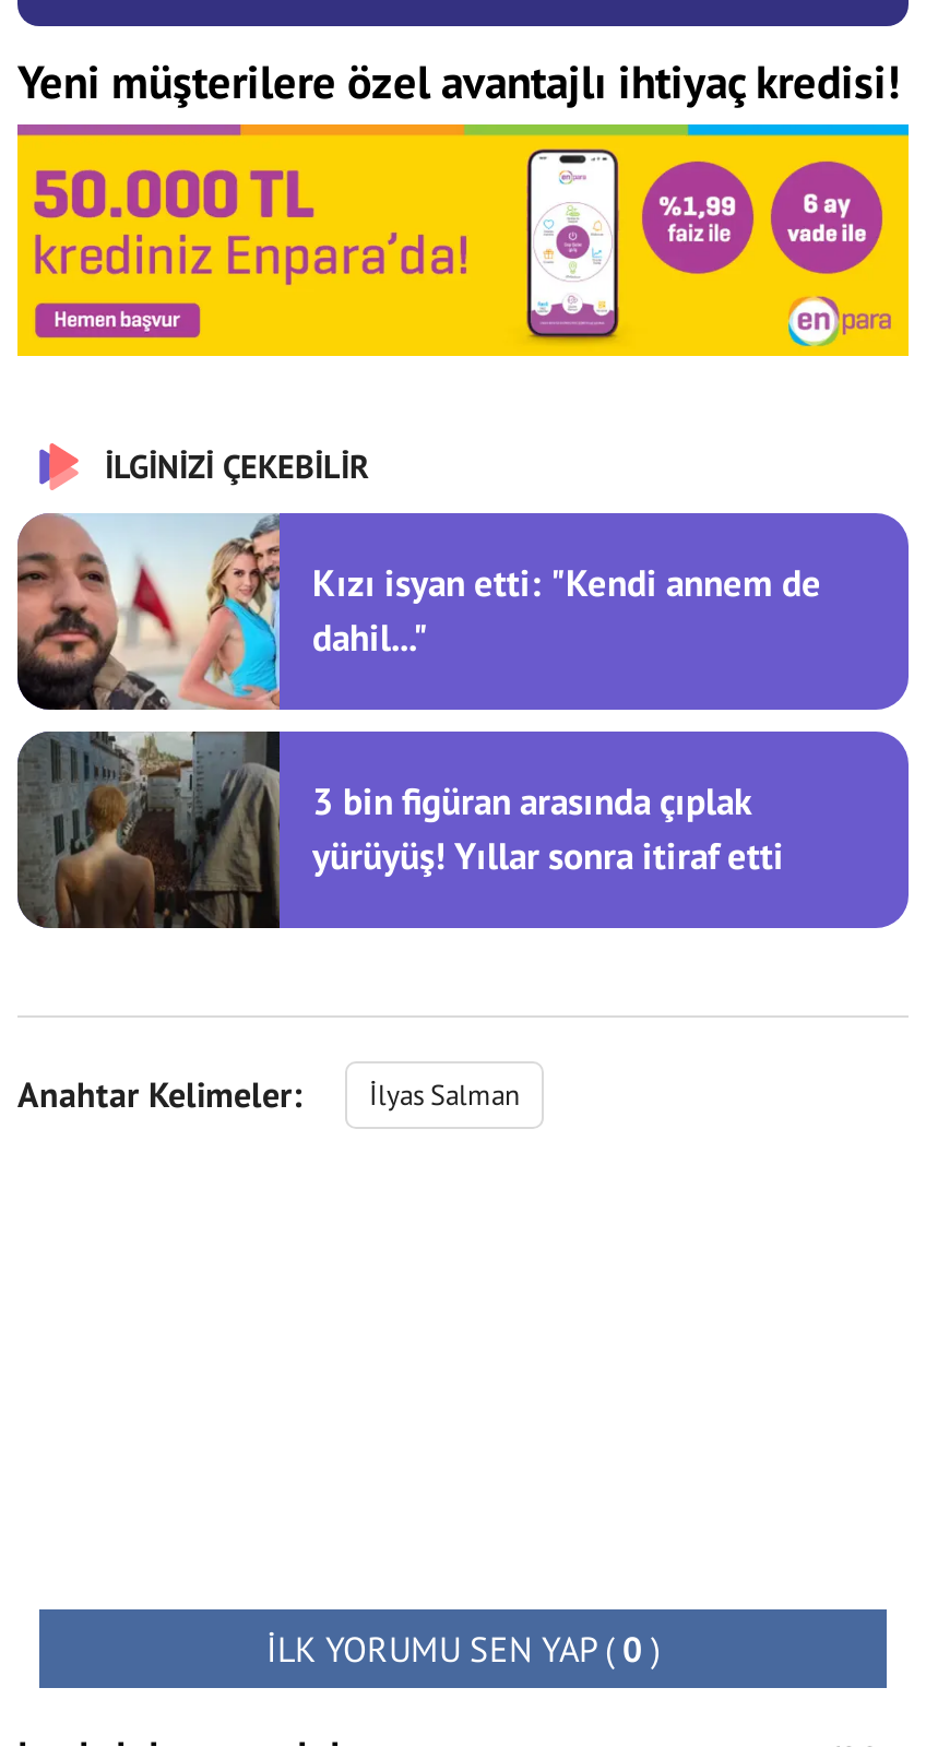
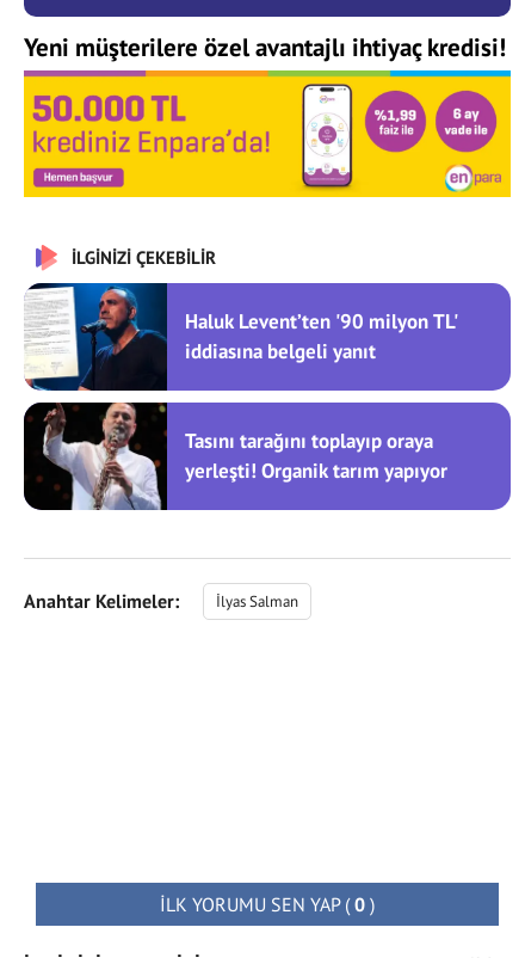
- [image]
- Kızı isyan etti: "Kendi annem de
- dahil..."
+ [image]
+ Haluk Levent’ten '90 milyon TL'
+ iddiasına belgeli yanıt

- [image]
- 3 bin figüran arasında çıplak
- yürüyüş! Yıllar sonra itiraf etti
+ [image]
+ Tasını tarağını toplayıp oraya
+ yerleşti! Organik tarım yapıyor
